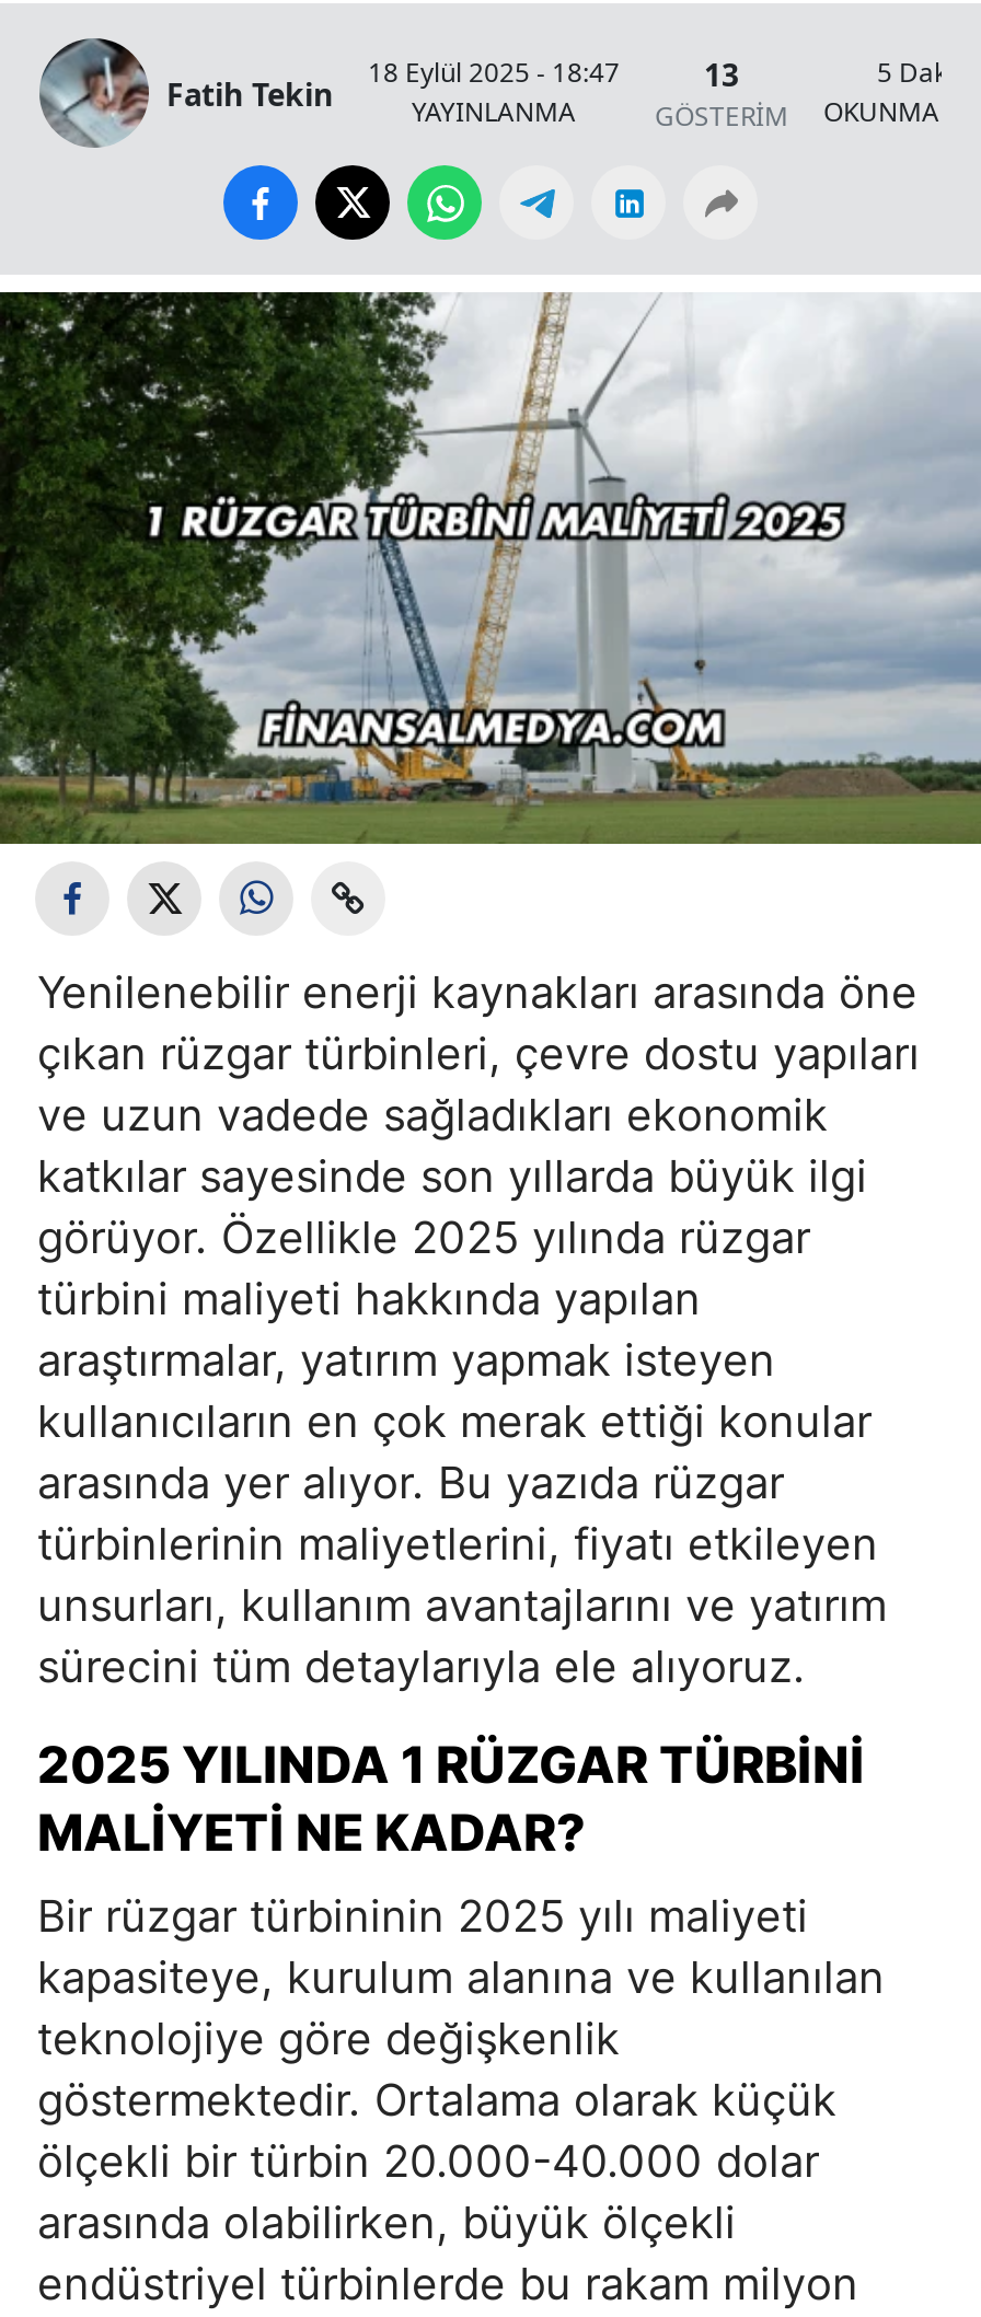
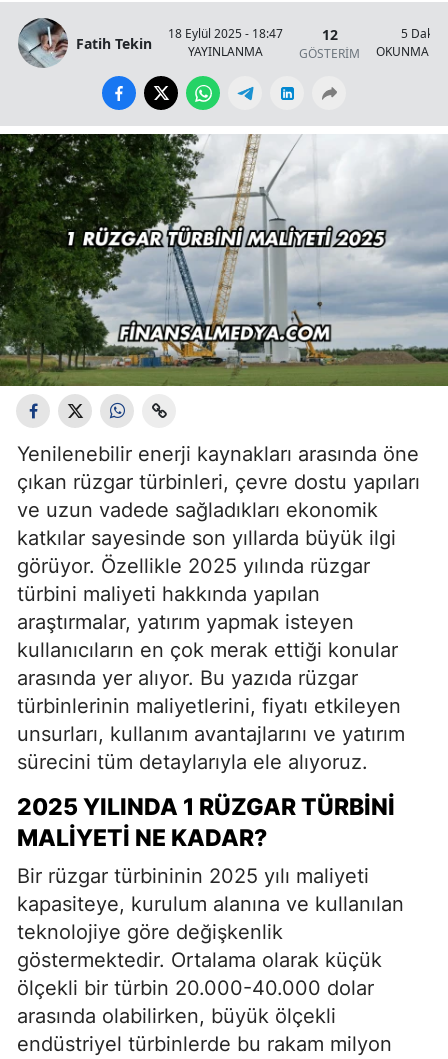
- 13
+ 12
